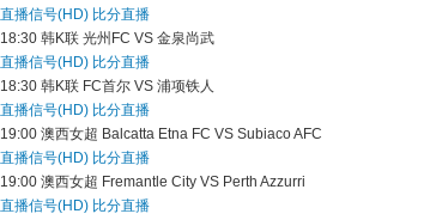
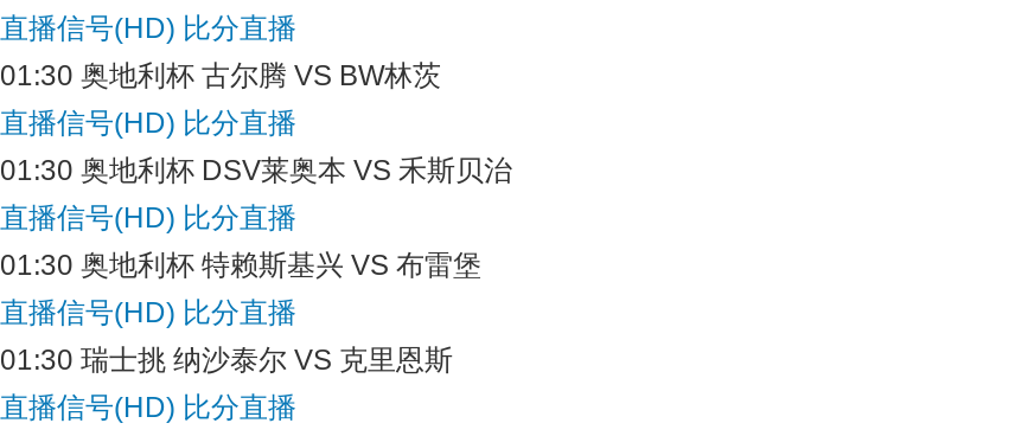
- 18:30 韩K联光州FC VS 金泉尚武
+ 01:30 奥地利杯古尔腾 VS BW林茨

- 18:30 韩K联FC首尔 VS 浦项铁人
+ 01:30 奥地利杯DSV莱奥本 VS 禾斯贝治

- 19:00 澳西女超Balcatta Etna FC VS Subiaco AFC
+ 01:30 奥地利杯特赖斯基兴 VS 布雷堡

- 19:00 澳西女超Fremantle City VS Perth Azzurri
+ 01:30 瑞士挑纳沙泰尔 VS 克里恩斯
